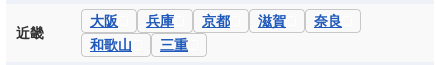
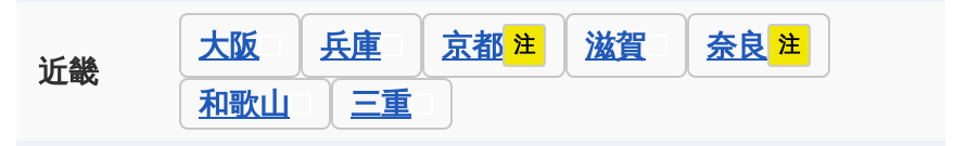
- 京都
+ 京都 注

- 奈良
+ 奈良 注
